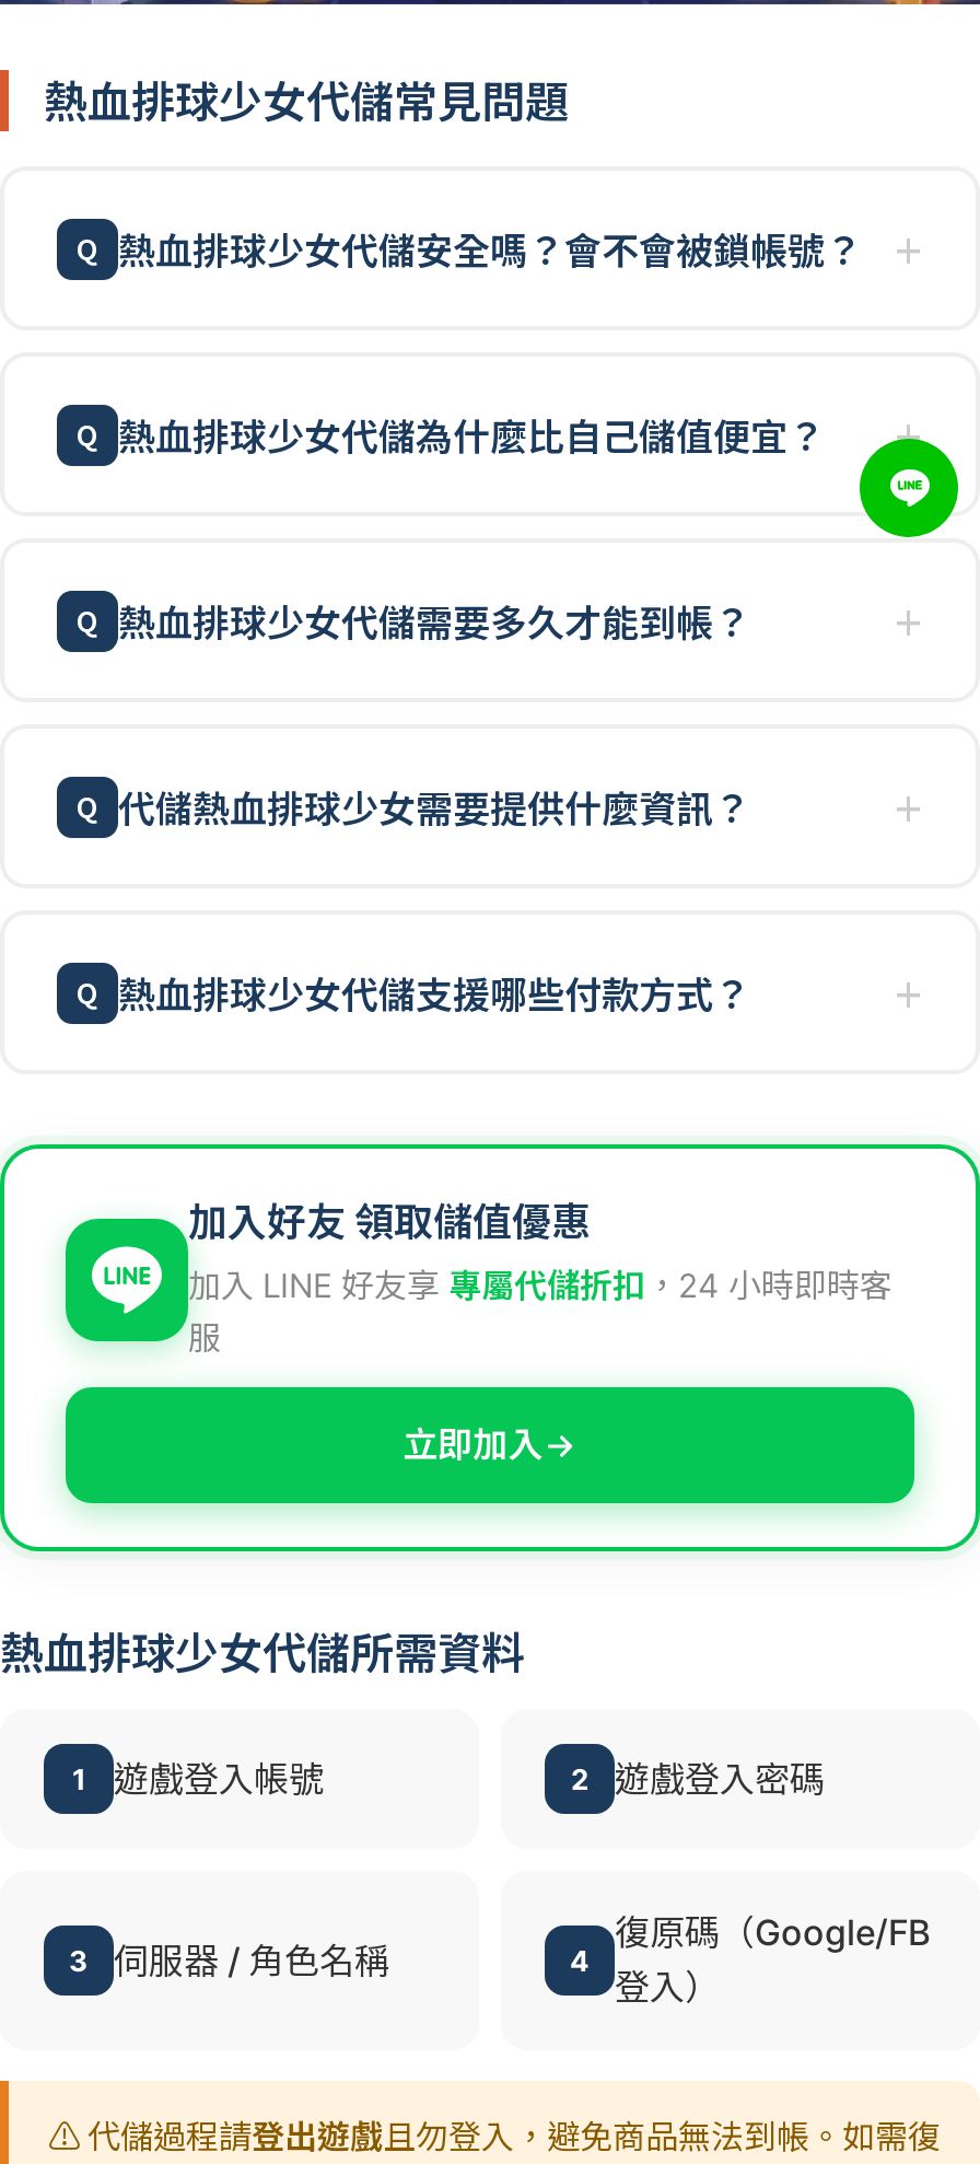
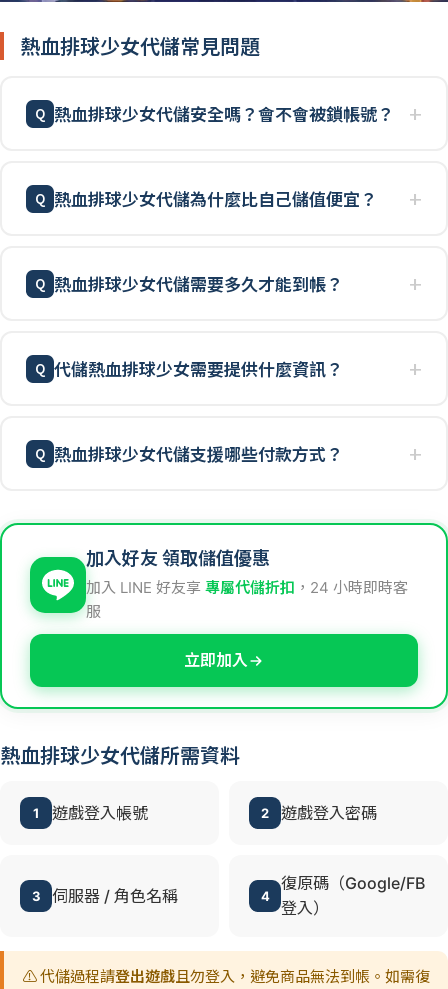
- [image]
